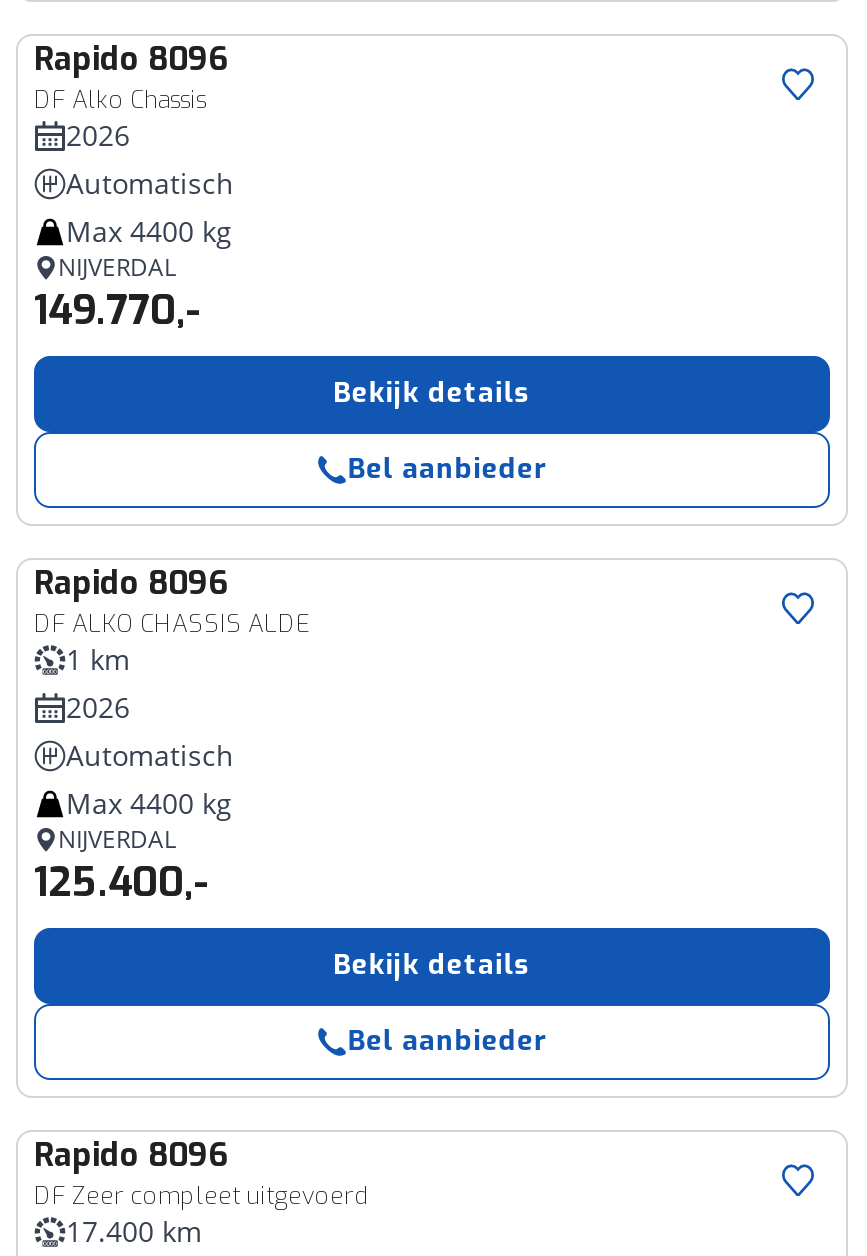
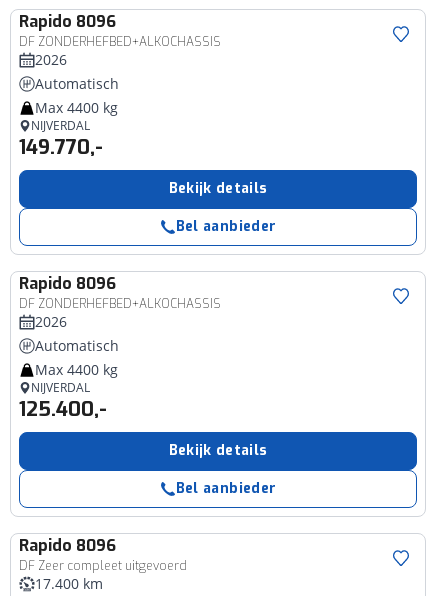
- DF Alko Chassis
+ DF ZONDERHEFBED+ALKOCHASSIS

- DF ALKO CHASSIS ALDE
- 1 km
+ DF ZONDERHEFBED+ALKOCHASSIS
